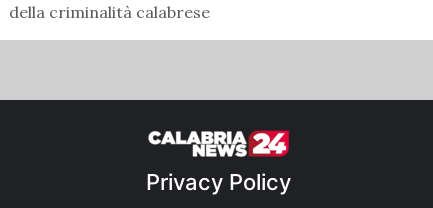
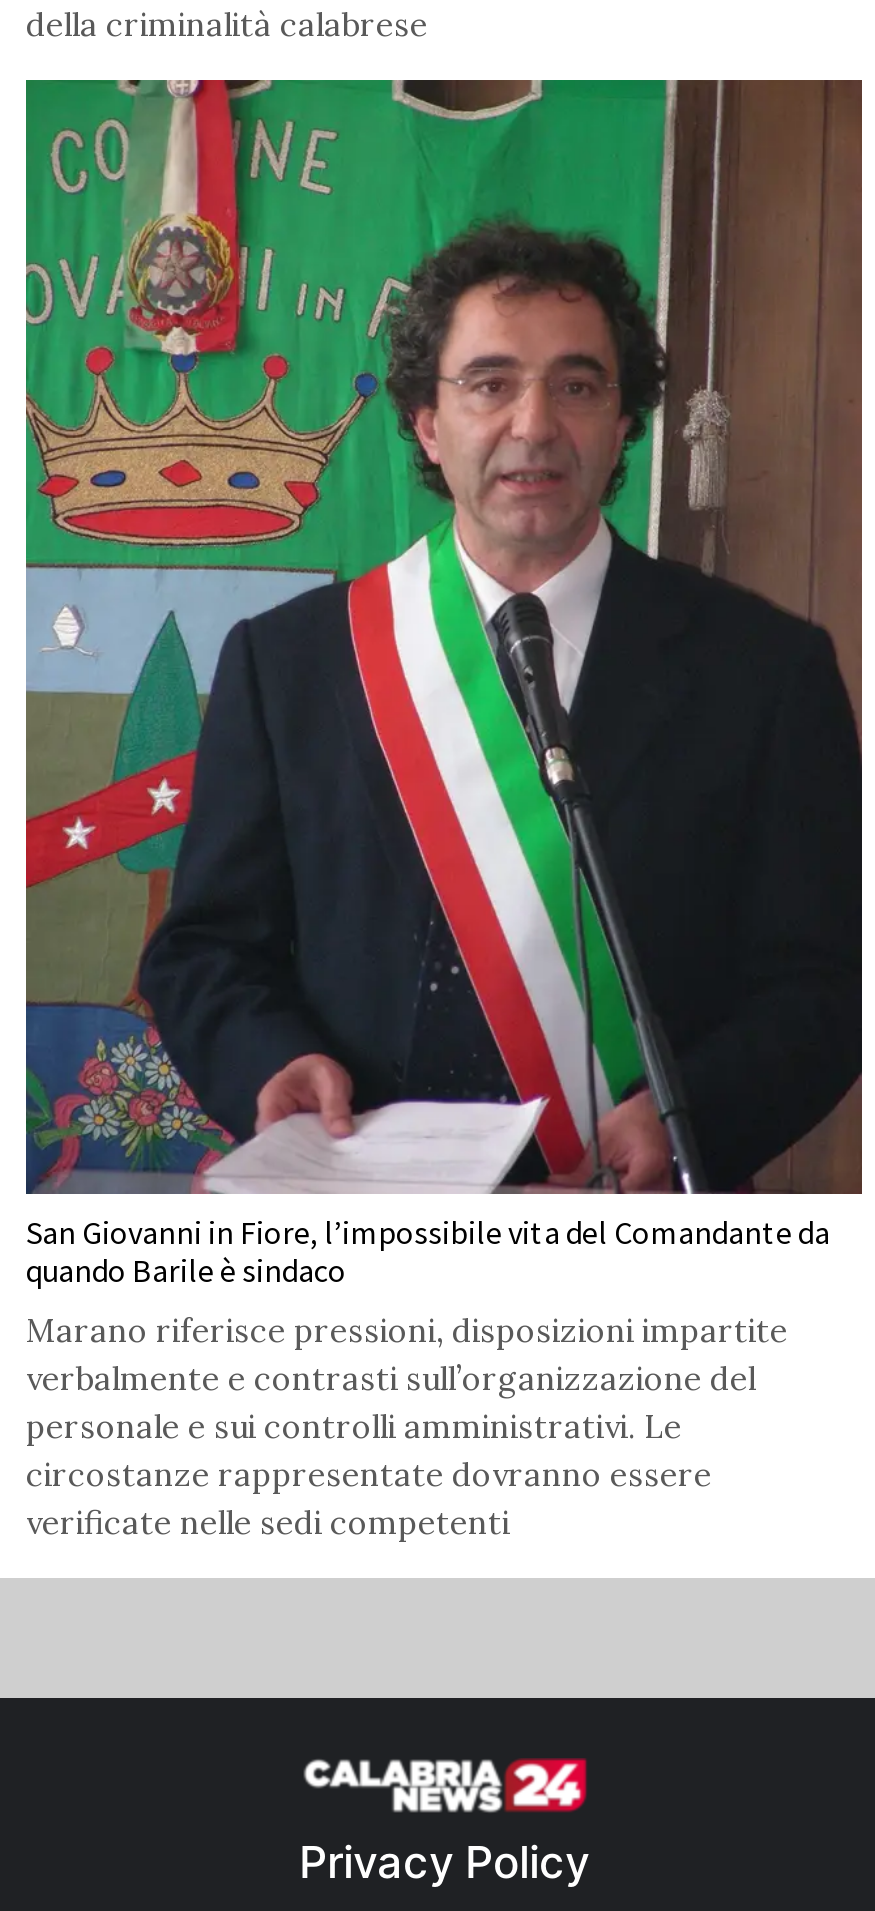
+ [image]
+ San Giovanni in Fiore, l’impossibile vita del Comandante da
+ quando Barile è sindaco
+ Marano riferisce pressioni, disposizioni impartite
+ verbalmente e contrasti sull’organizzazione del
+ personale e sui controlli amministrativi. Le
+ circostanze rappresentate dovranno essere
+ verificate nelle sedi competenti
